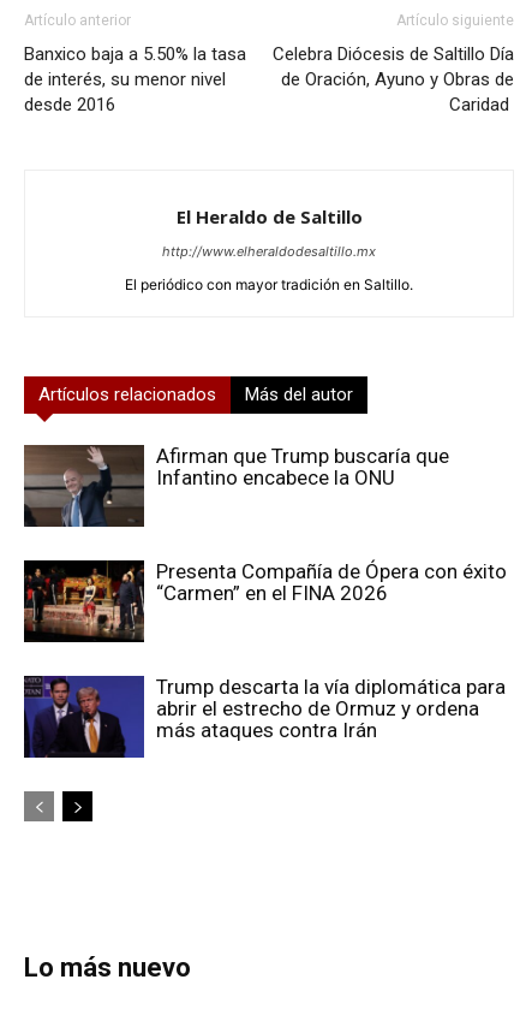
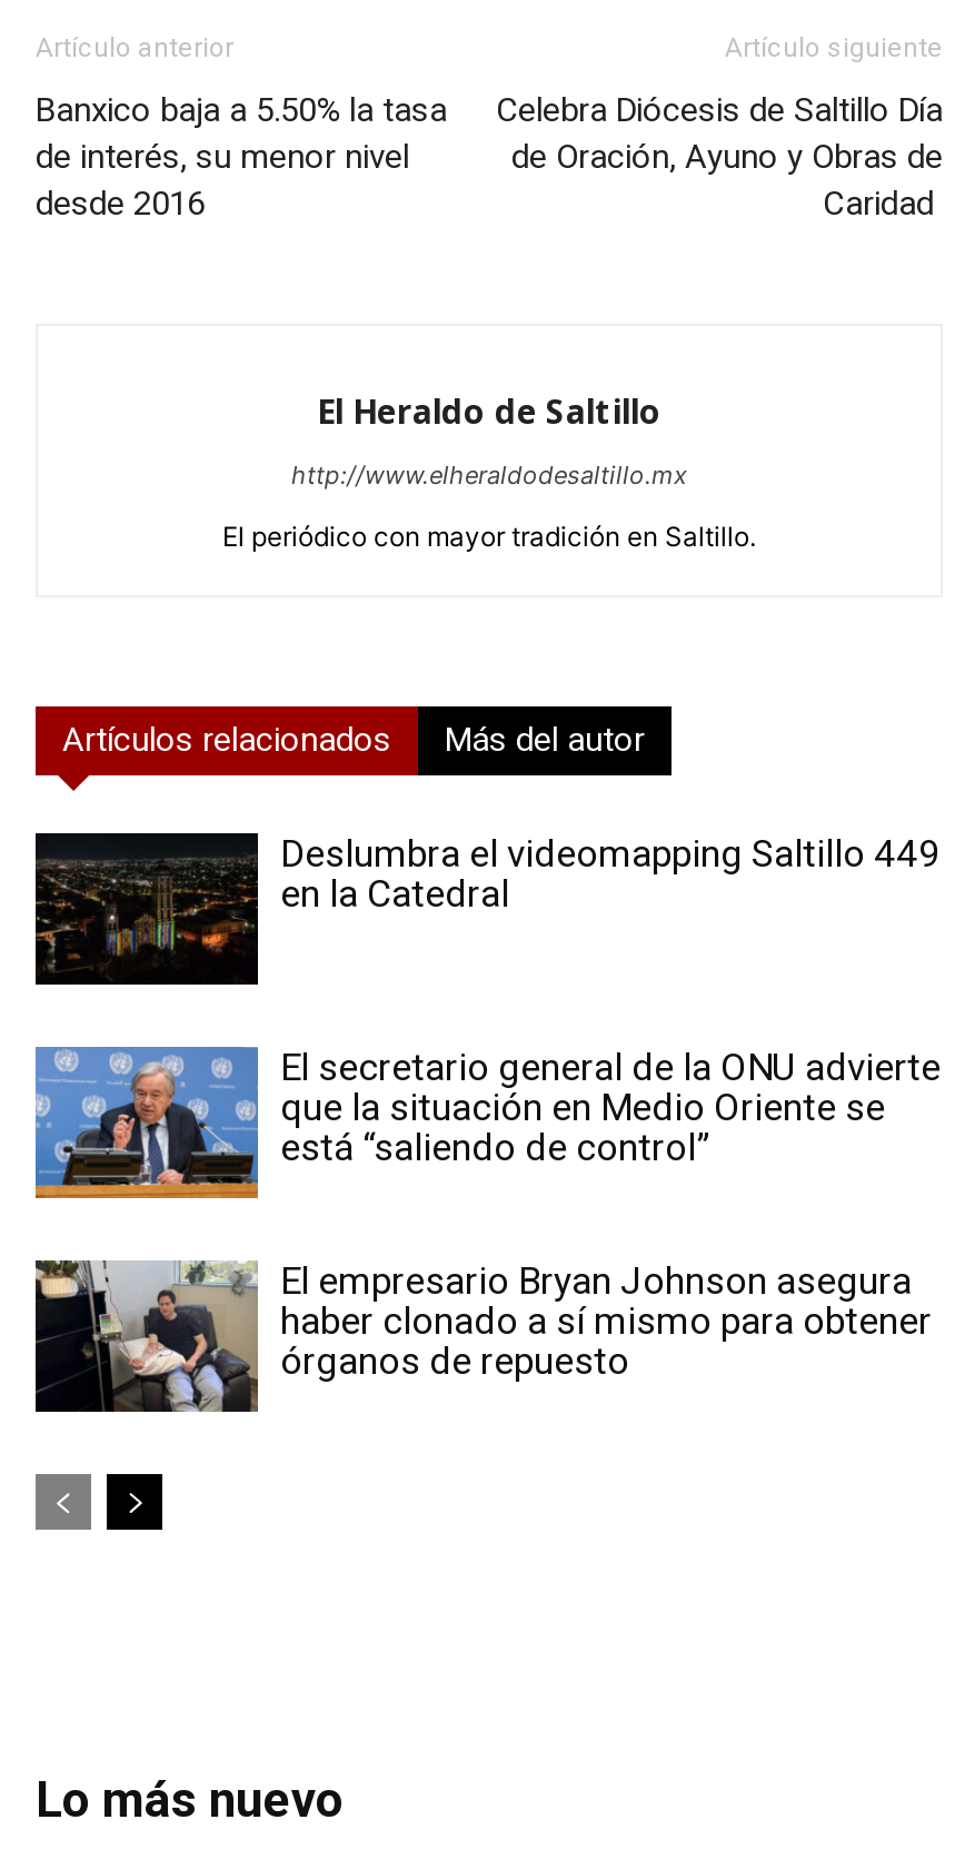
- [image]
- Afirman que Trump buscaría que
- Infantino encabece la ONU
+ [image]
+ Deslumbra el videomapping Saltillo 449
+ en la Catedral

- [image]
- Presenta Compañía de Ópera con éxito
- “Carmen” en el FINA 2026
+ [image]
+ El secretario general de la ONU advierte
+ que la situación en Medio Oriente se
+ está “saliendo de control”

- [image]
- Trump descarta la vía diplomática para
- abrir el estrecho de Ormuz y ordena
- más ataques contra Irán
+ [image]
+ El empresario Bryan Johnson asegura
+ haber clonado a sí mismo para obtener
+ órganos de repuesto
